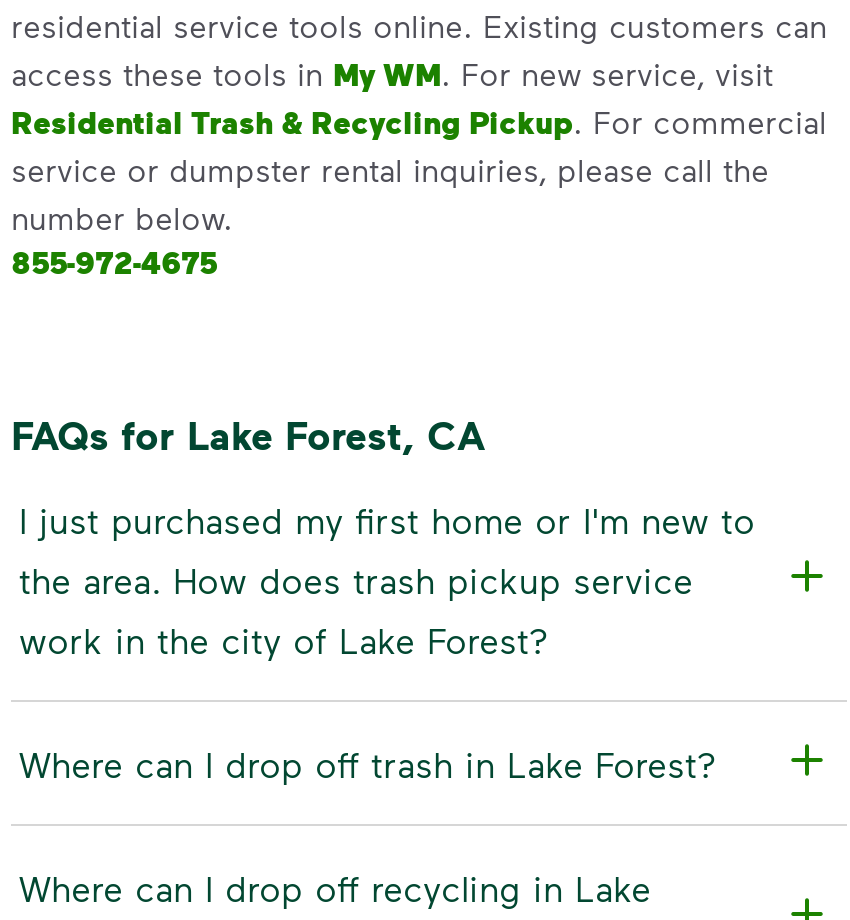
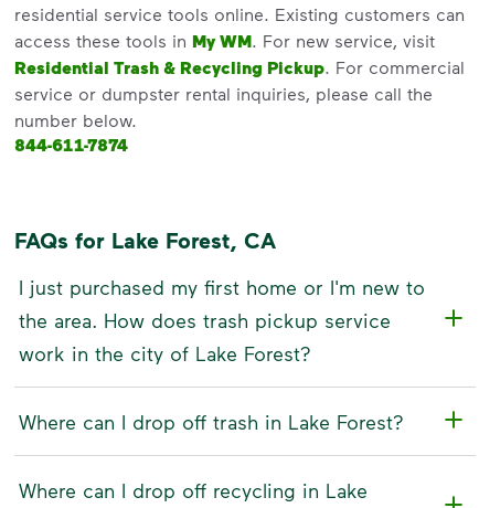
- 855-972-4675
+ 844-611-7874
